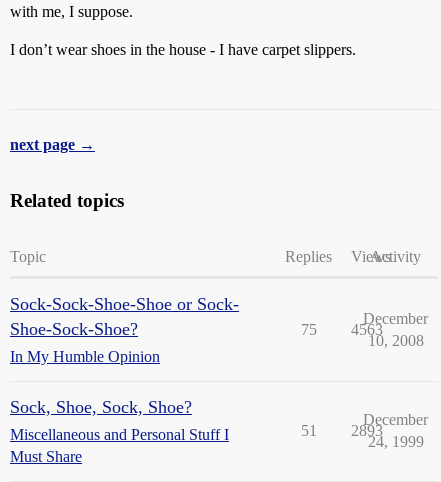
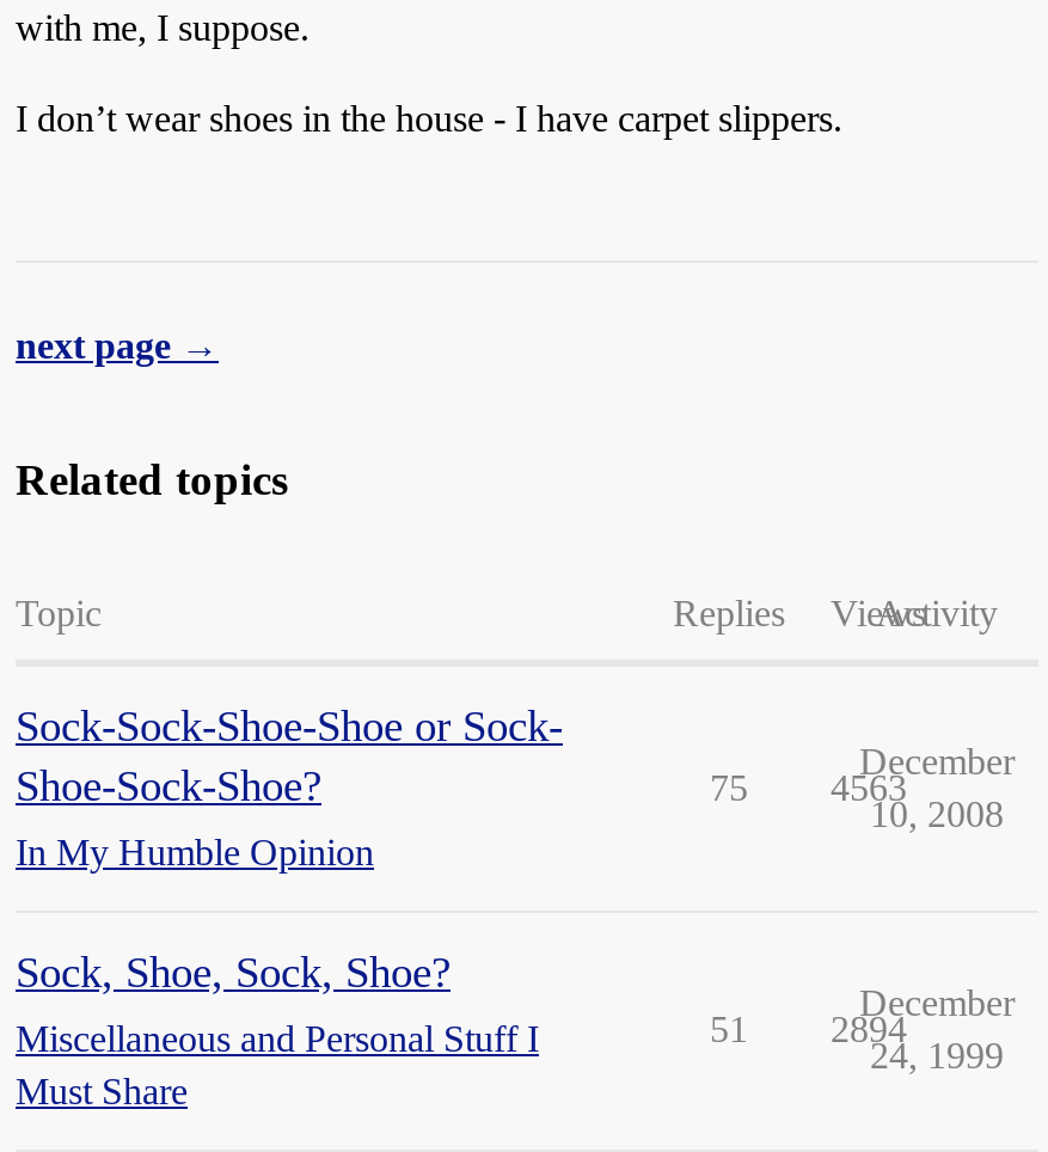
- 2893
+ 2894
